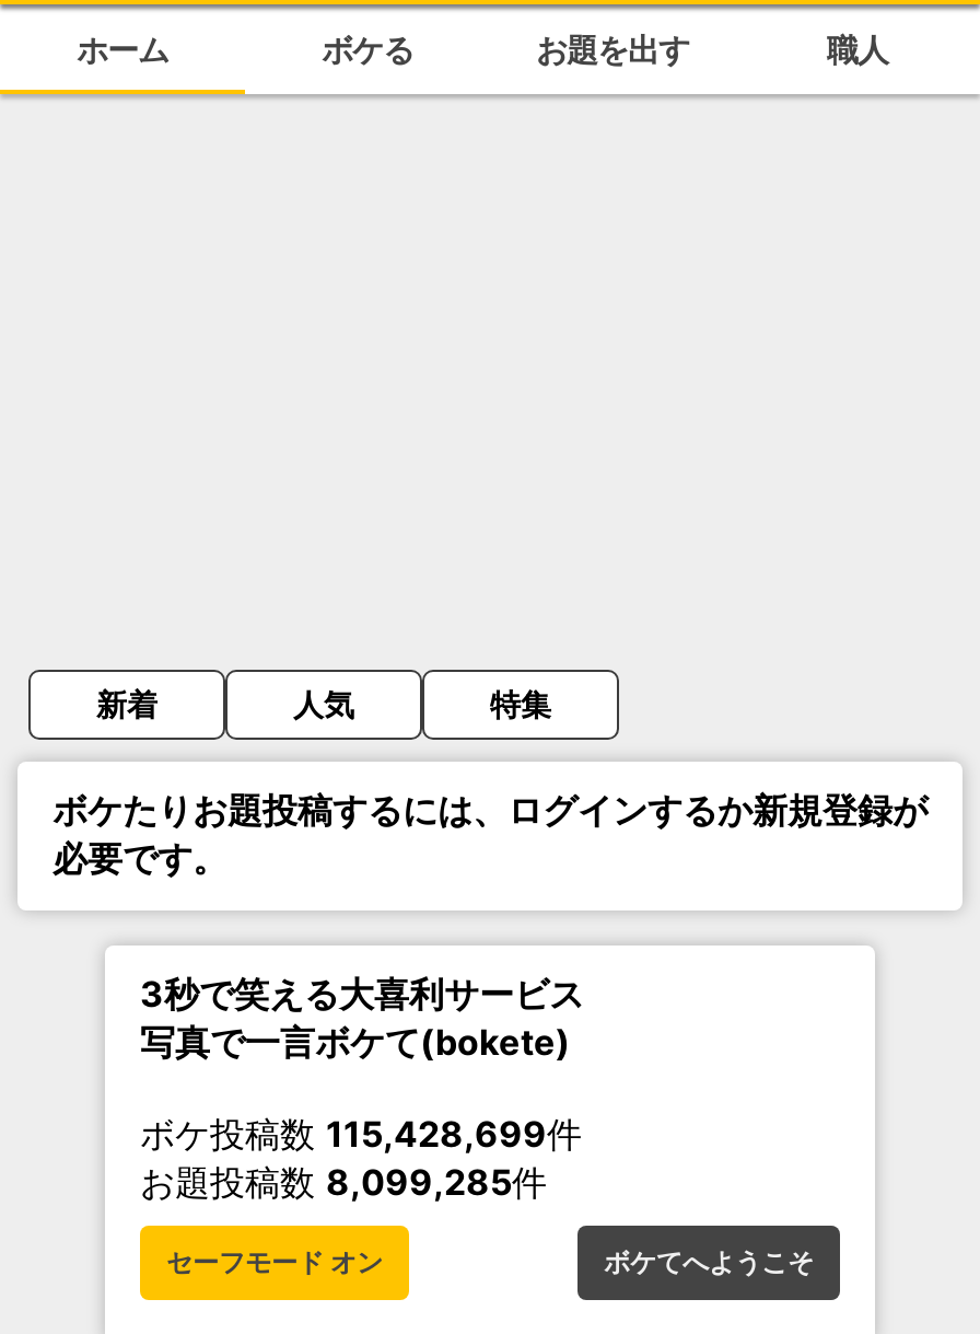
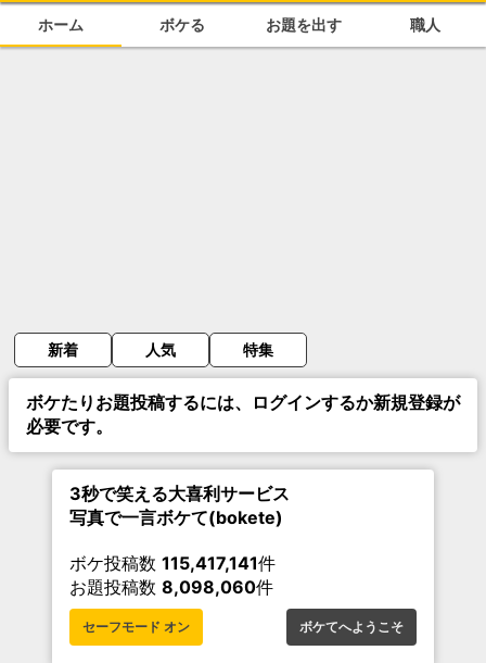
- ボケ投稿数115,428,699件
+ ボケ投稿数115,417,141件

- お題投稿数8,099,285件
+ お題投稿数8,098,060件
